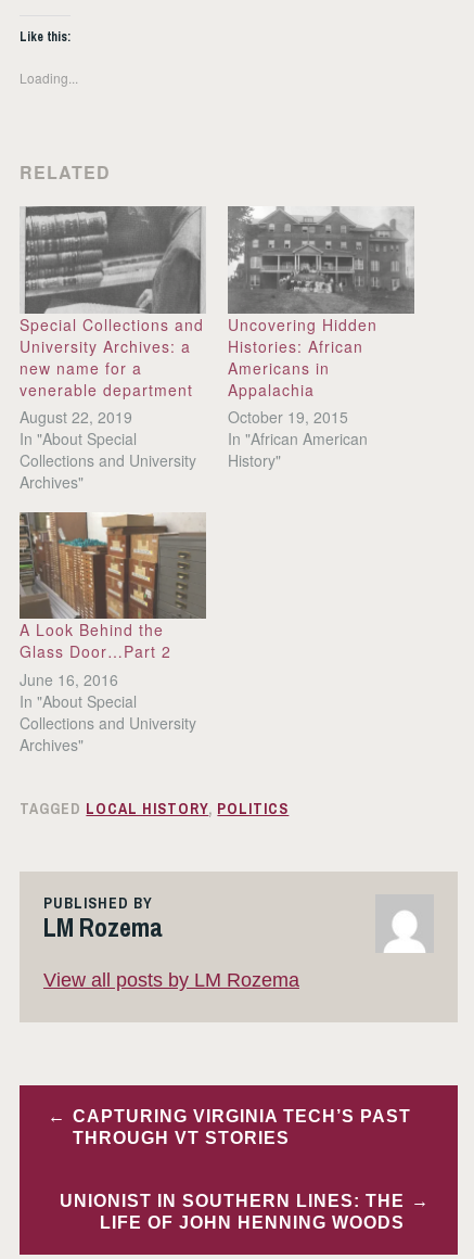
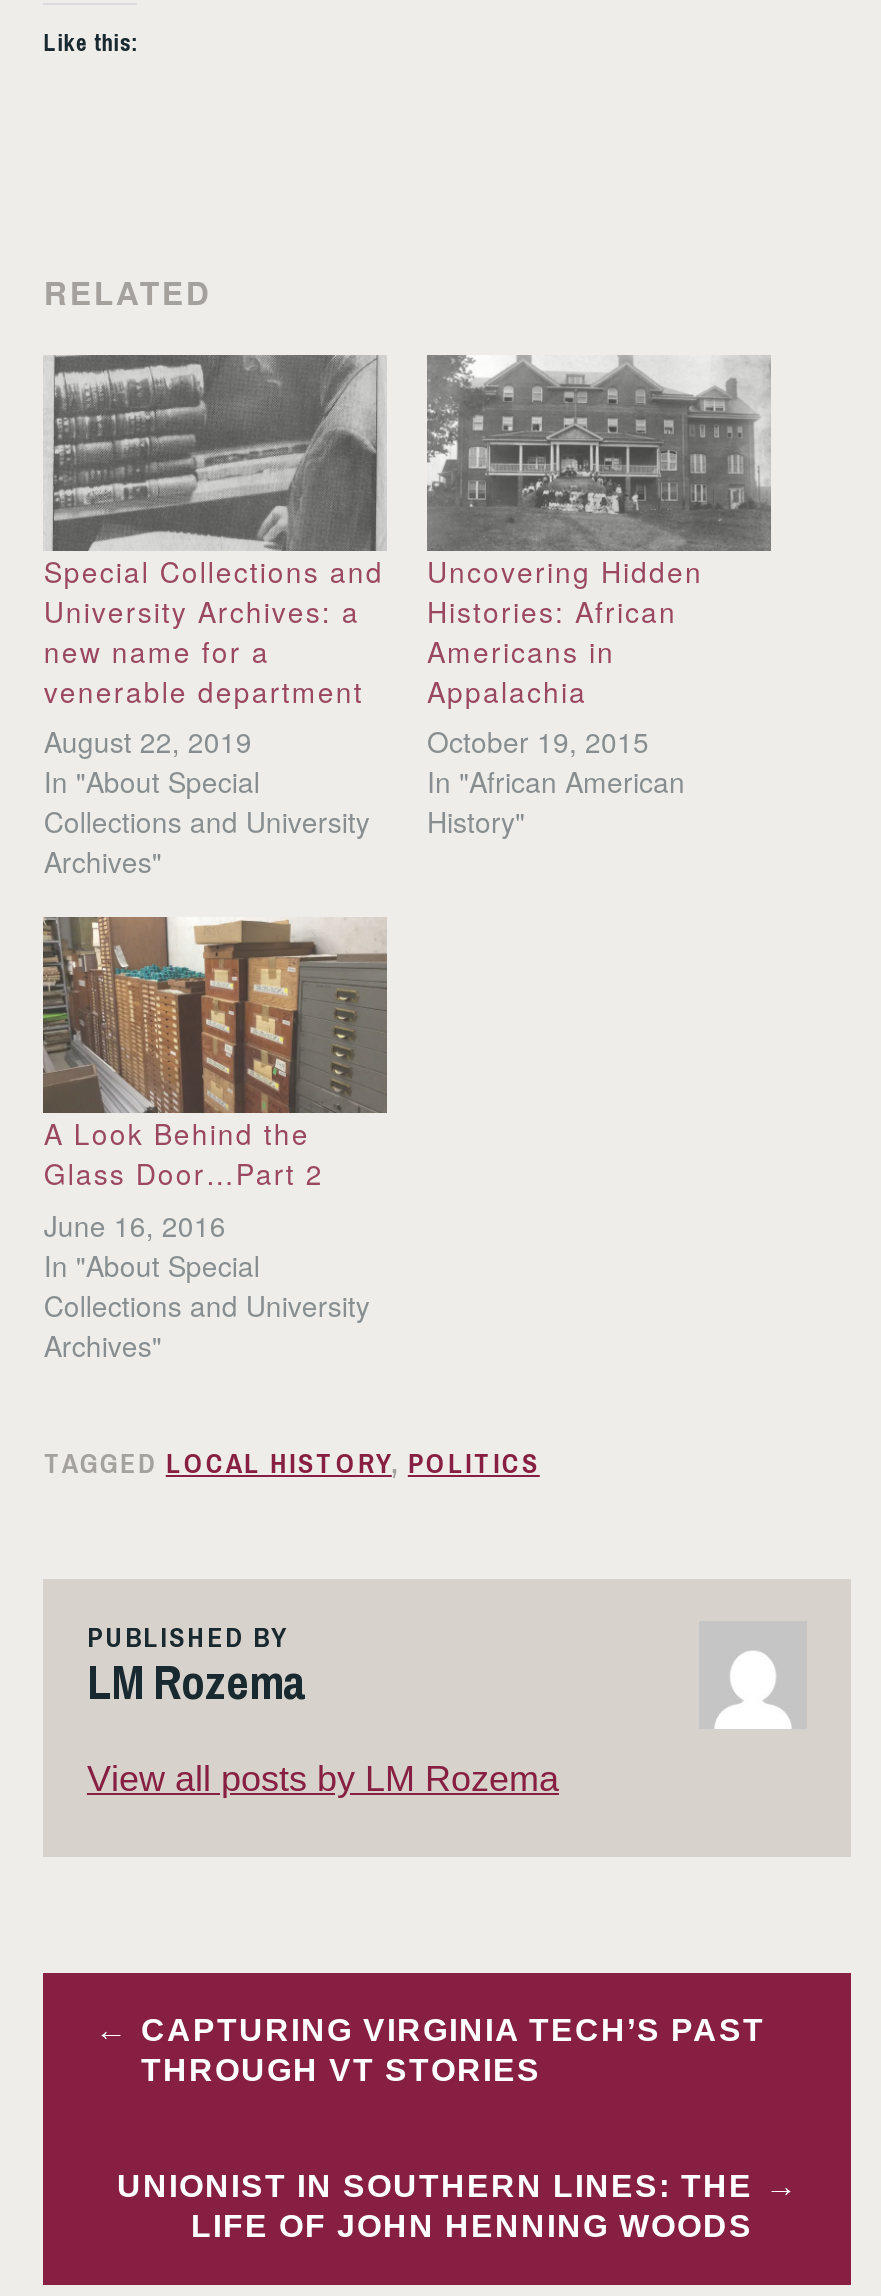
- Loading...
